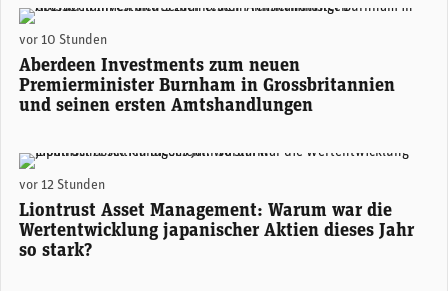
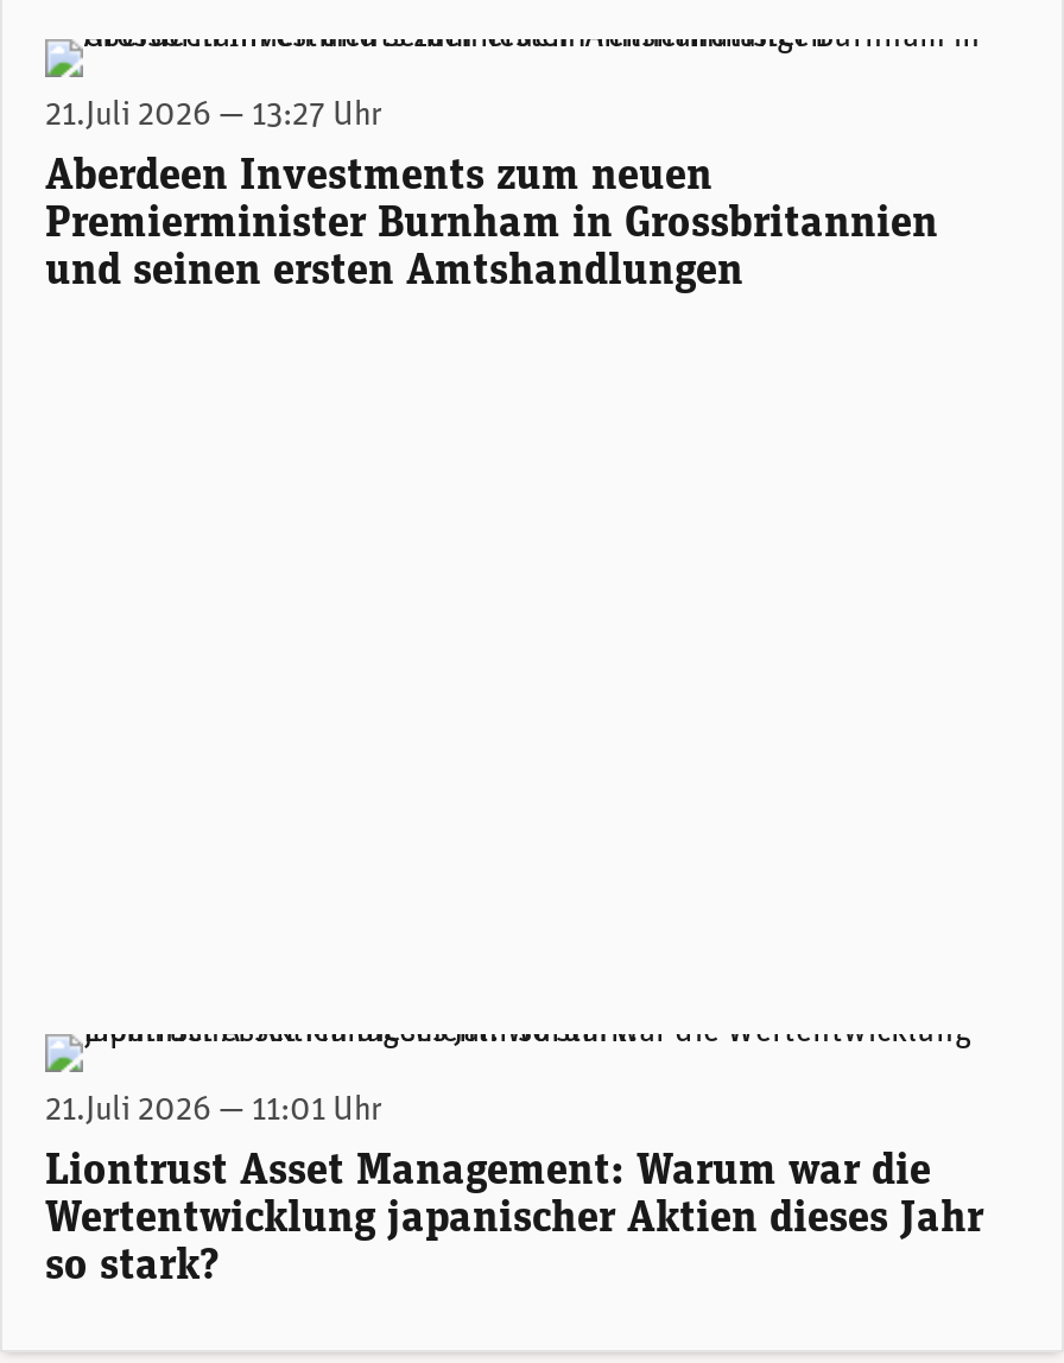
- vor 10 Stunden
+ 21.Juli 2026 — 13:27 Uhr

- vor 12 Stunden
+ 21.Juli 2026 — 11:01 Uhr
